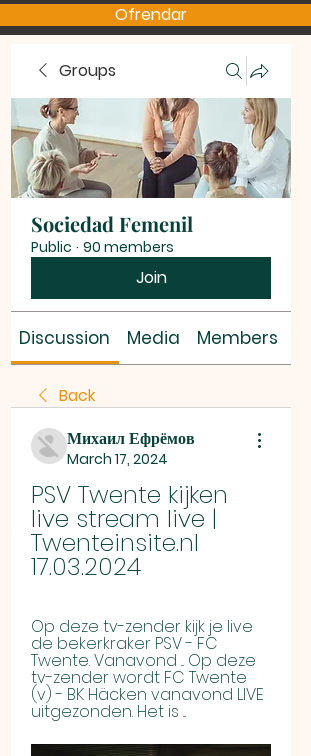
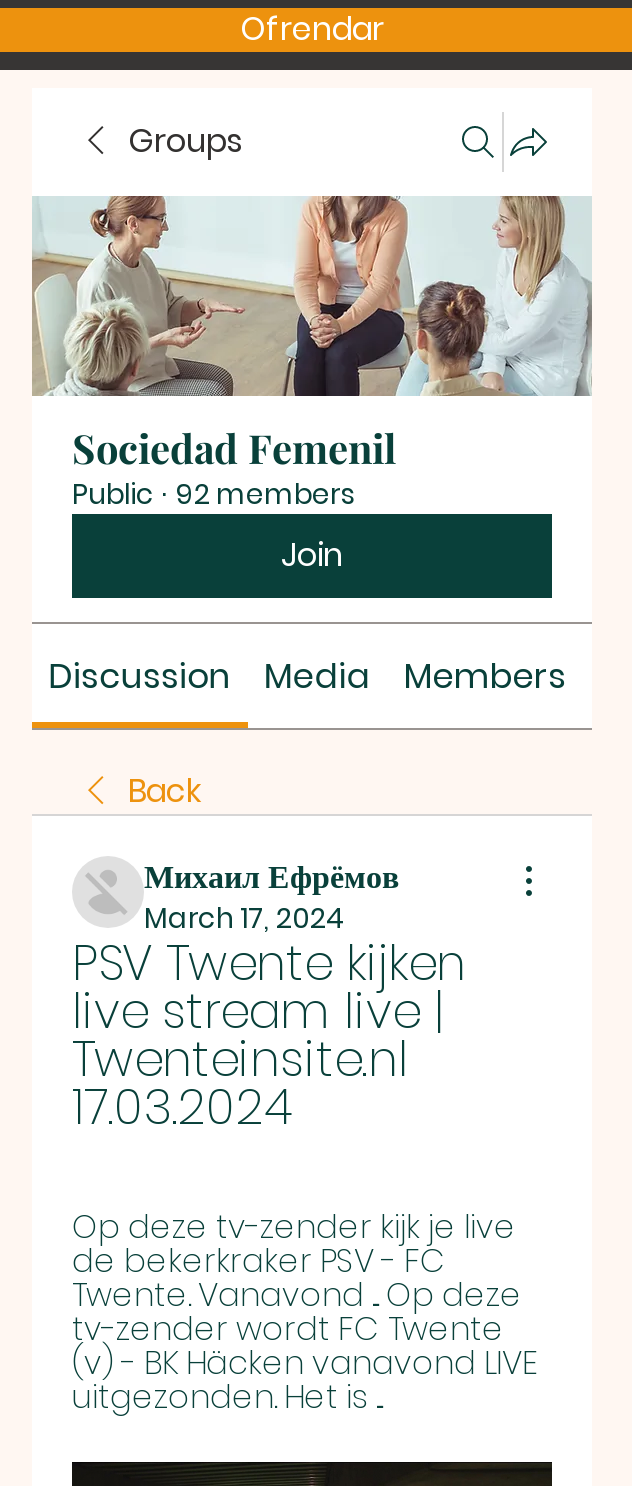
- Public · 90 members
+ Public · 92 members
